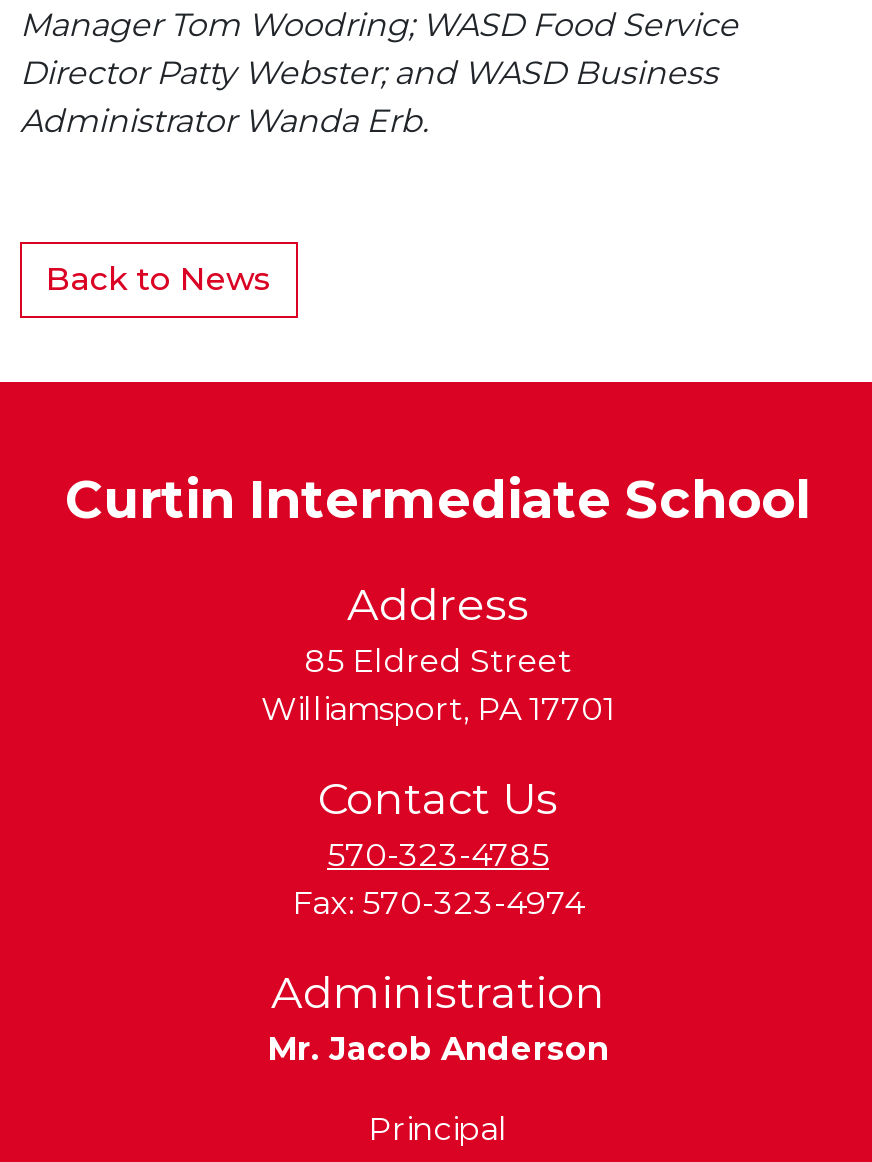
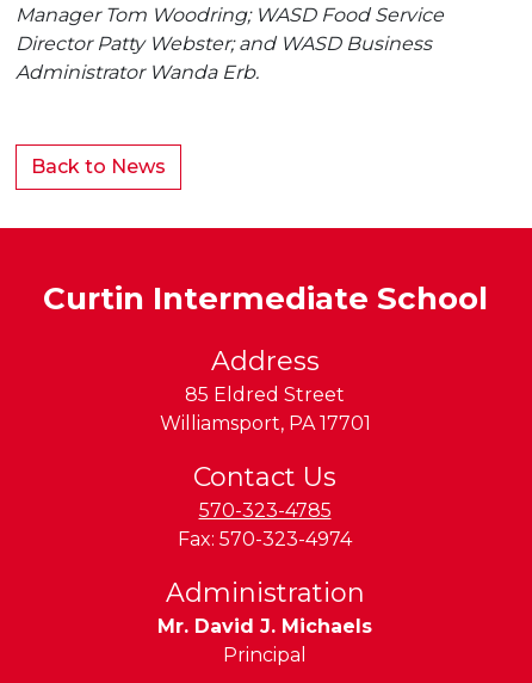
- Mr. Jacob Anderson
+ Mr. David J. Michaels
